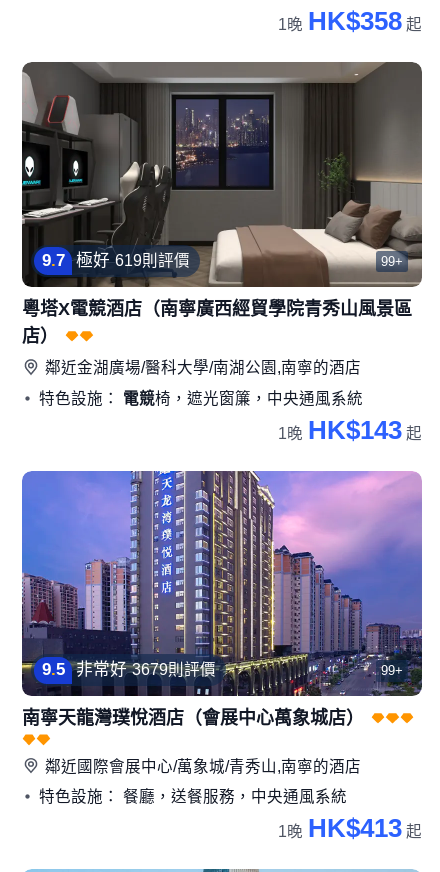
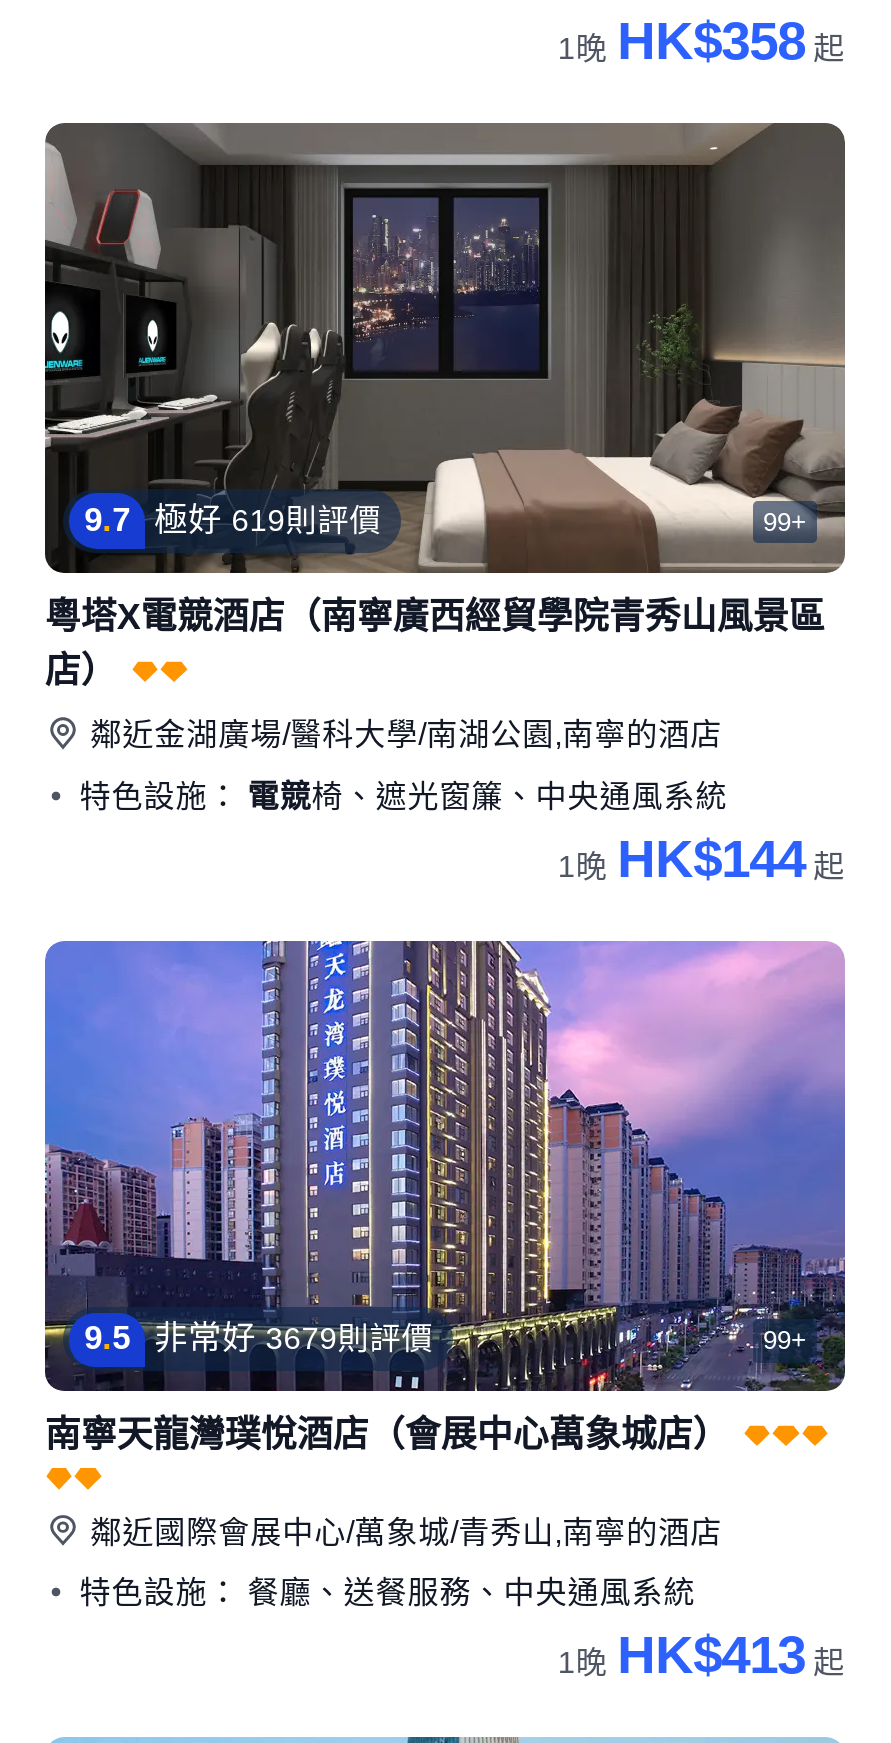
- 特色設施：電競椅，遮光窗簾，中央通風系統
+ 特色設施：電競椅、遮光窗簾、中央通風系統

- 1晚 HK$143起
+ 1晚 HK$144起

- 特色設施： 餐廳，送餐服務，中央通風系統
+ 特色設施： 餐廳、送餐服務、中央通風系統
